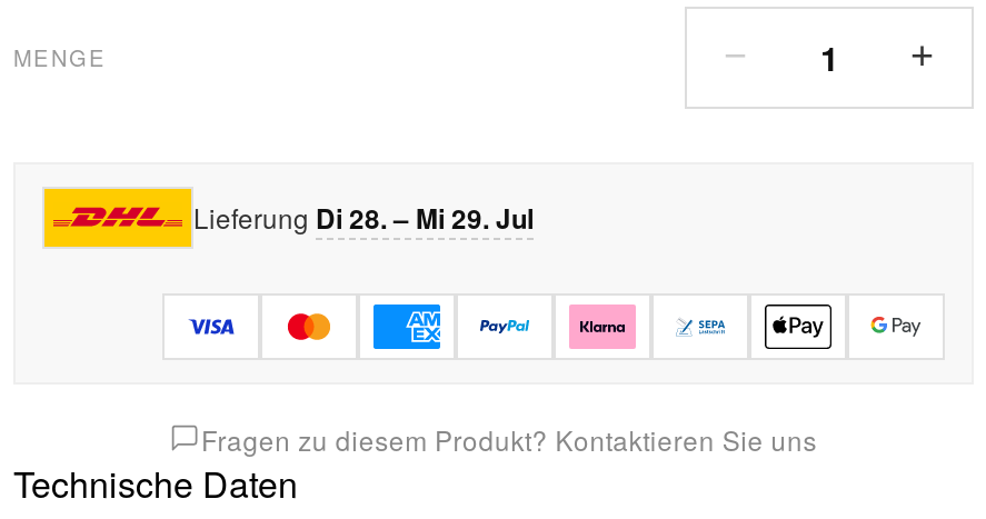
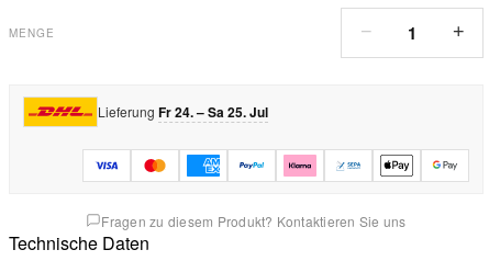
- Lieferung Di 28. – Mi 29. Jul
+ Lieferung Fr 24. – Sa 25. Jul
